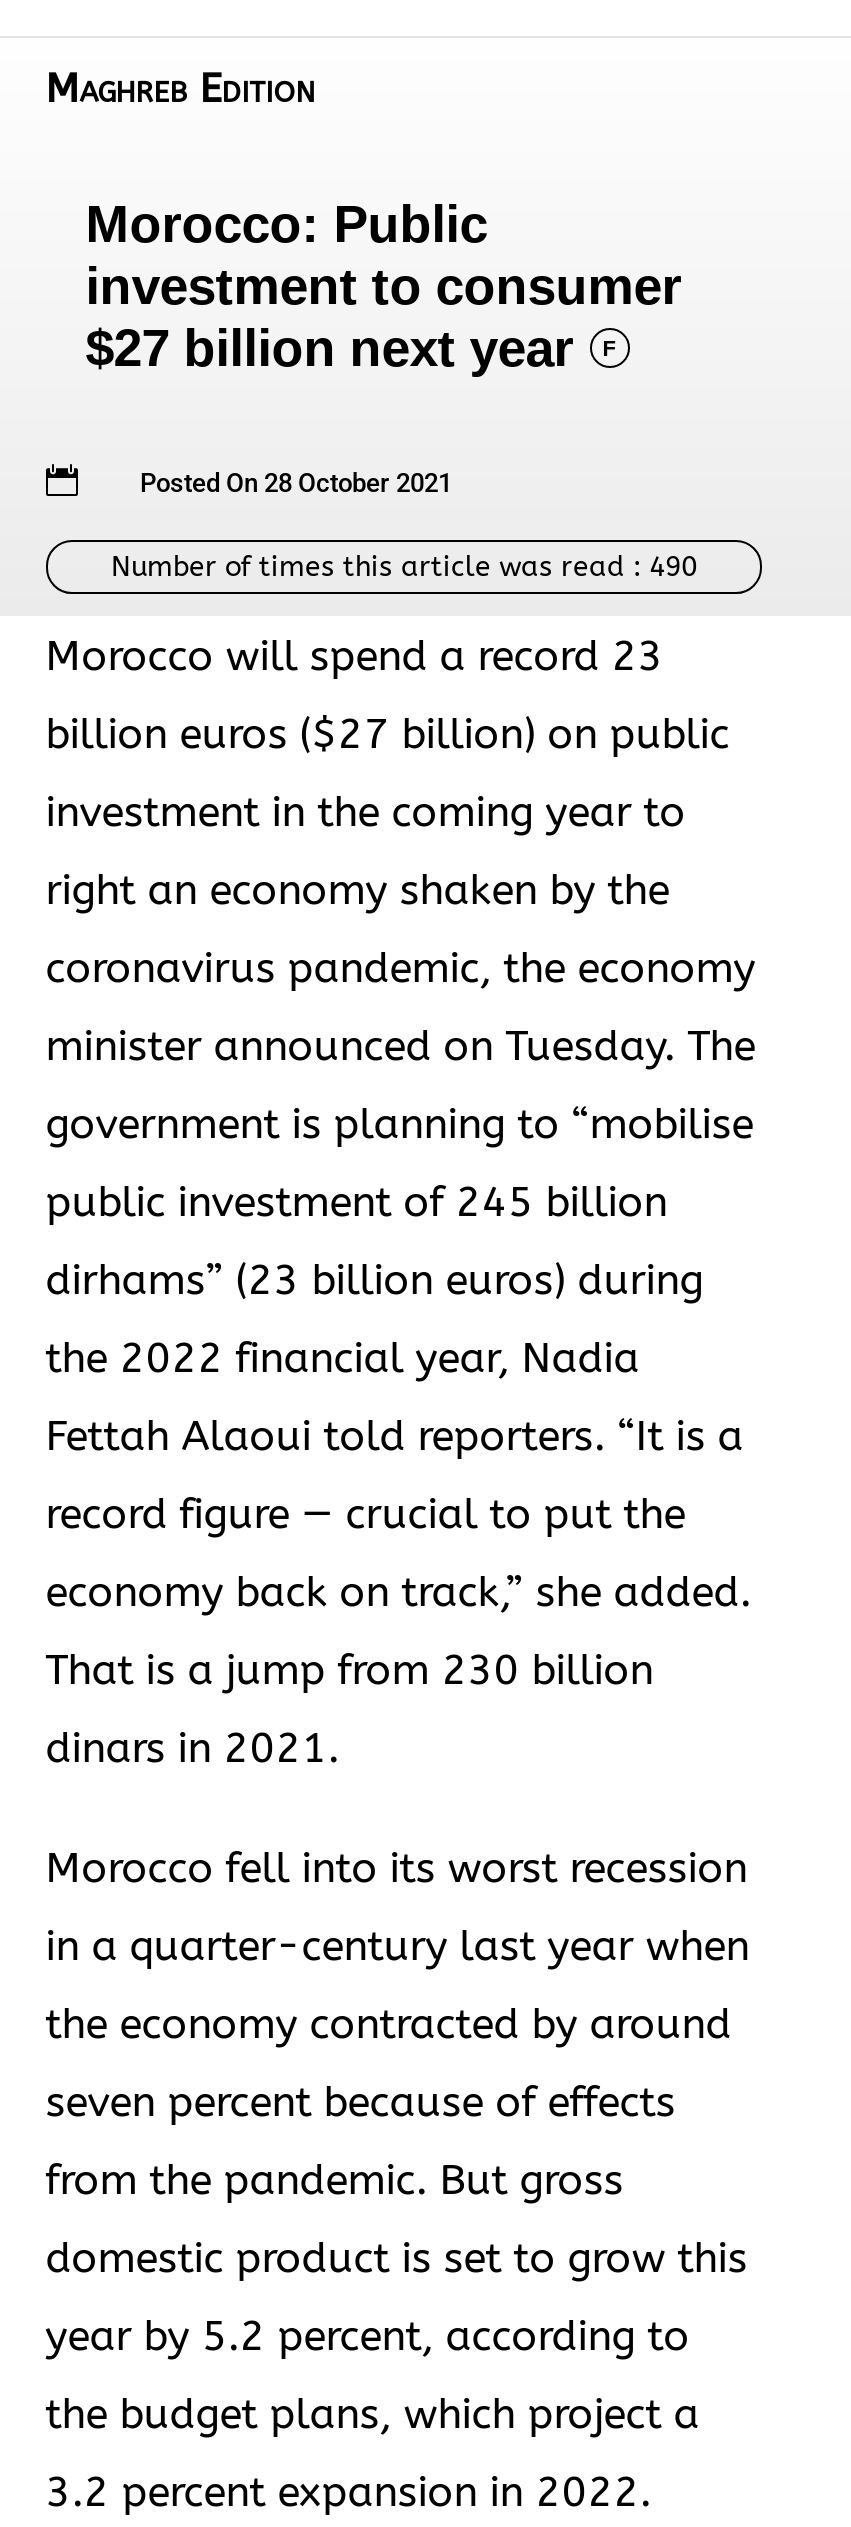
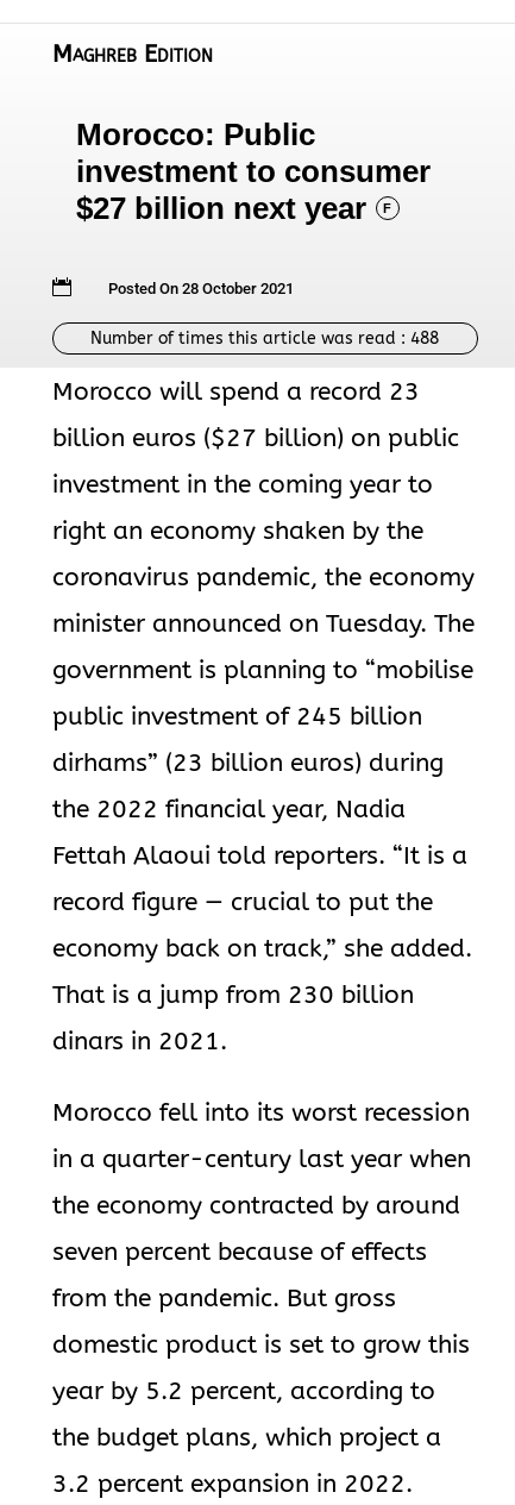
- Number of times this article was read : 490
+ Number of times this article was read : 488
